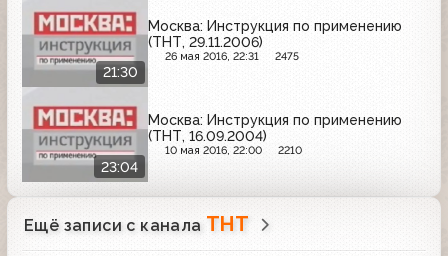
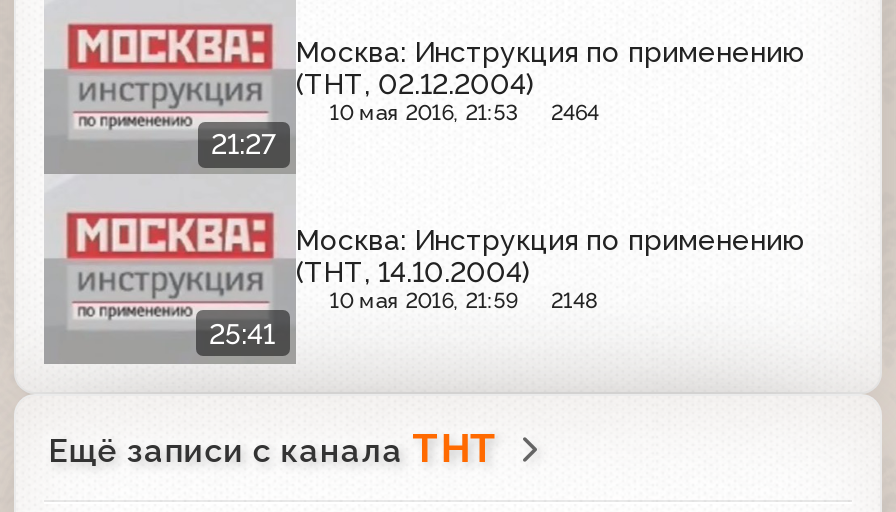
- (ТНТ, 29.11.2006)
+ (ТНТ, 02.12.2004)

- 26 мая 2016, 22:31
+ 10 мая 2016, 21:53

- 2475
+ 2464

- 21:30
+ 21:27

- (ТНТ, 16.09.2004)
+ (ТНТ, 14.10.2004)

- 10 мая 2016, 22:00
+ 10 мая 2016, 21:59

- 2210
+ 2148

- 23:04
+ 25:41
